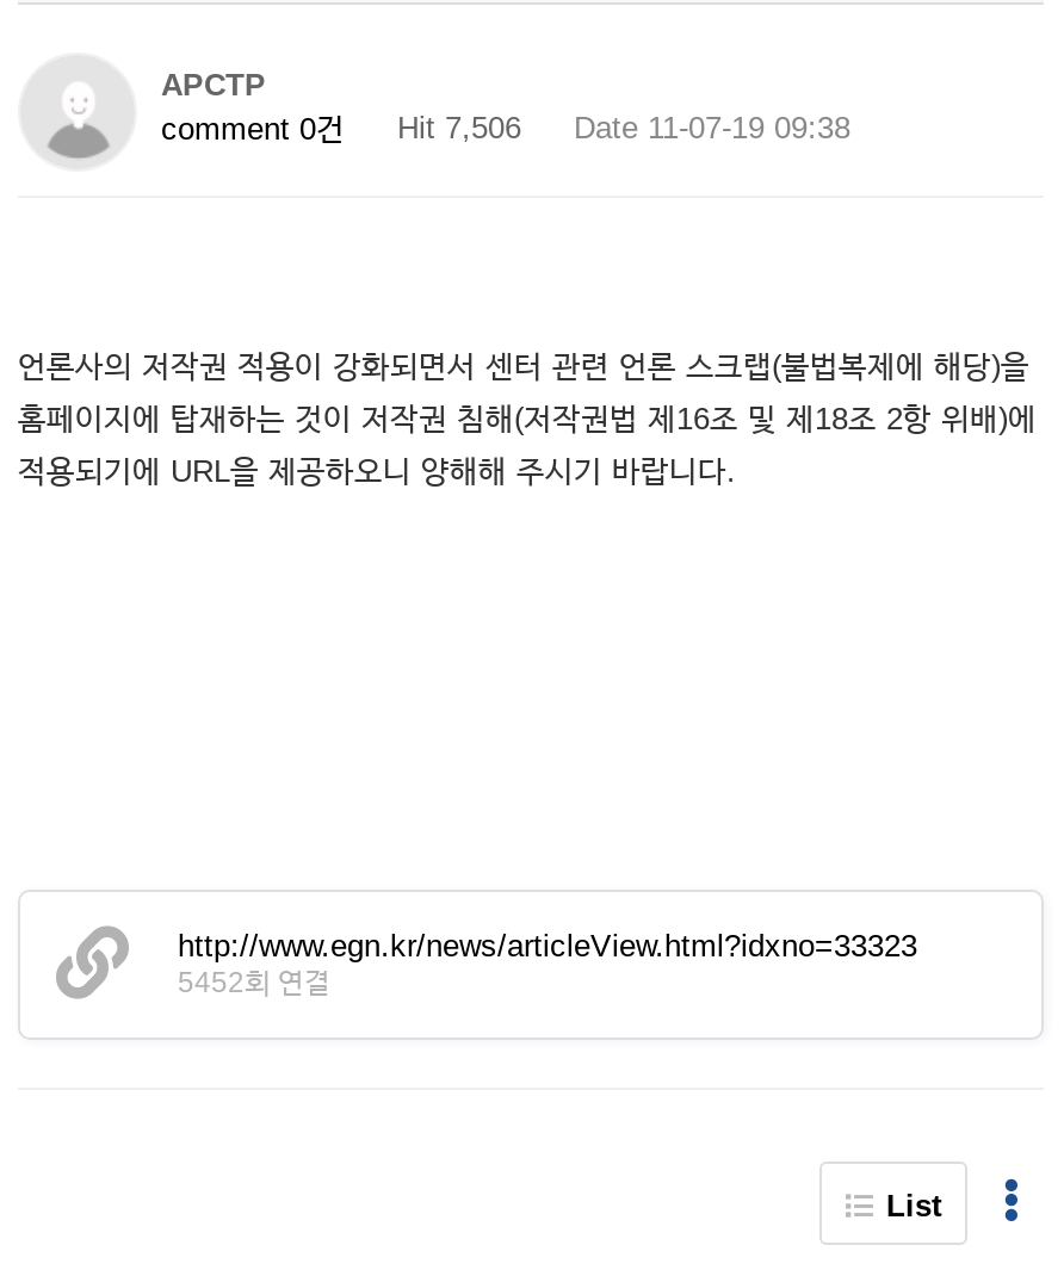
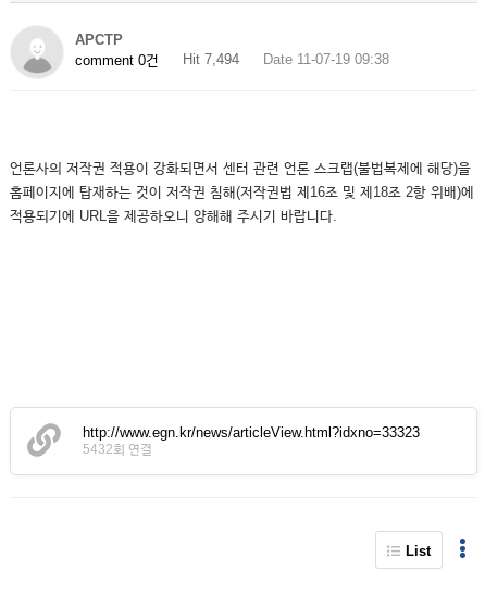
- comment 0건 Hit 7,506 Date 11-07-19 09:38
+ comment 0건 Hit 7,494 Date 11-07-19 09:38

- 5452회 연결
+ 5432회 연결
